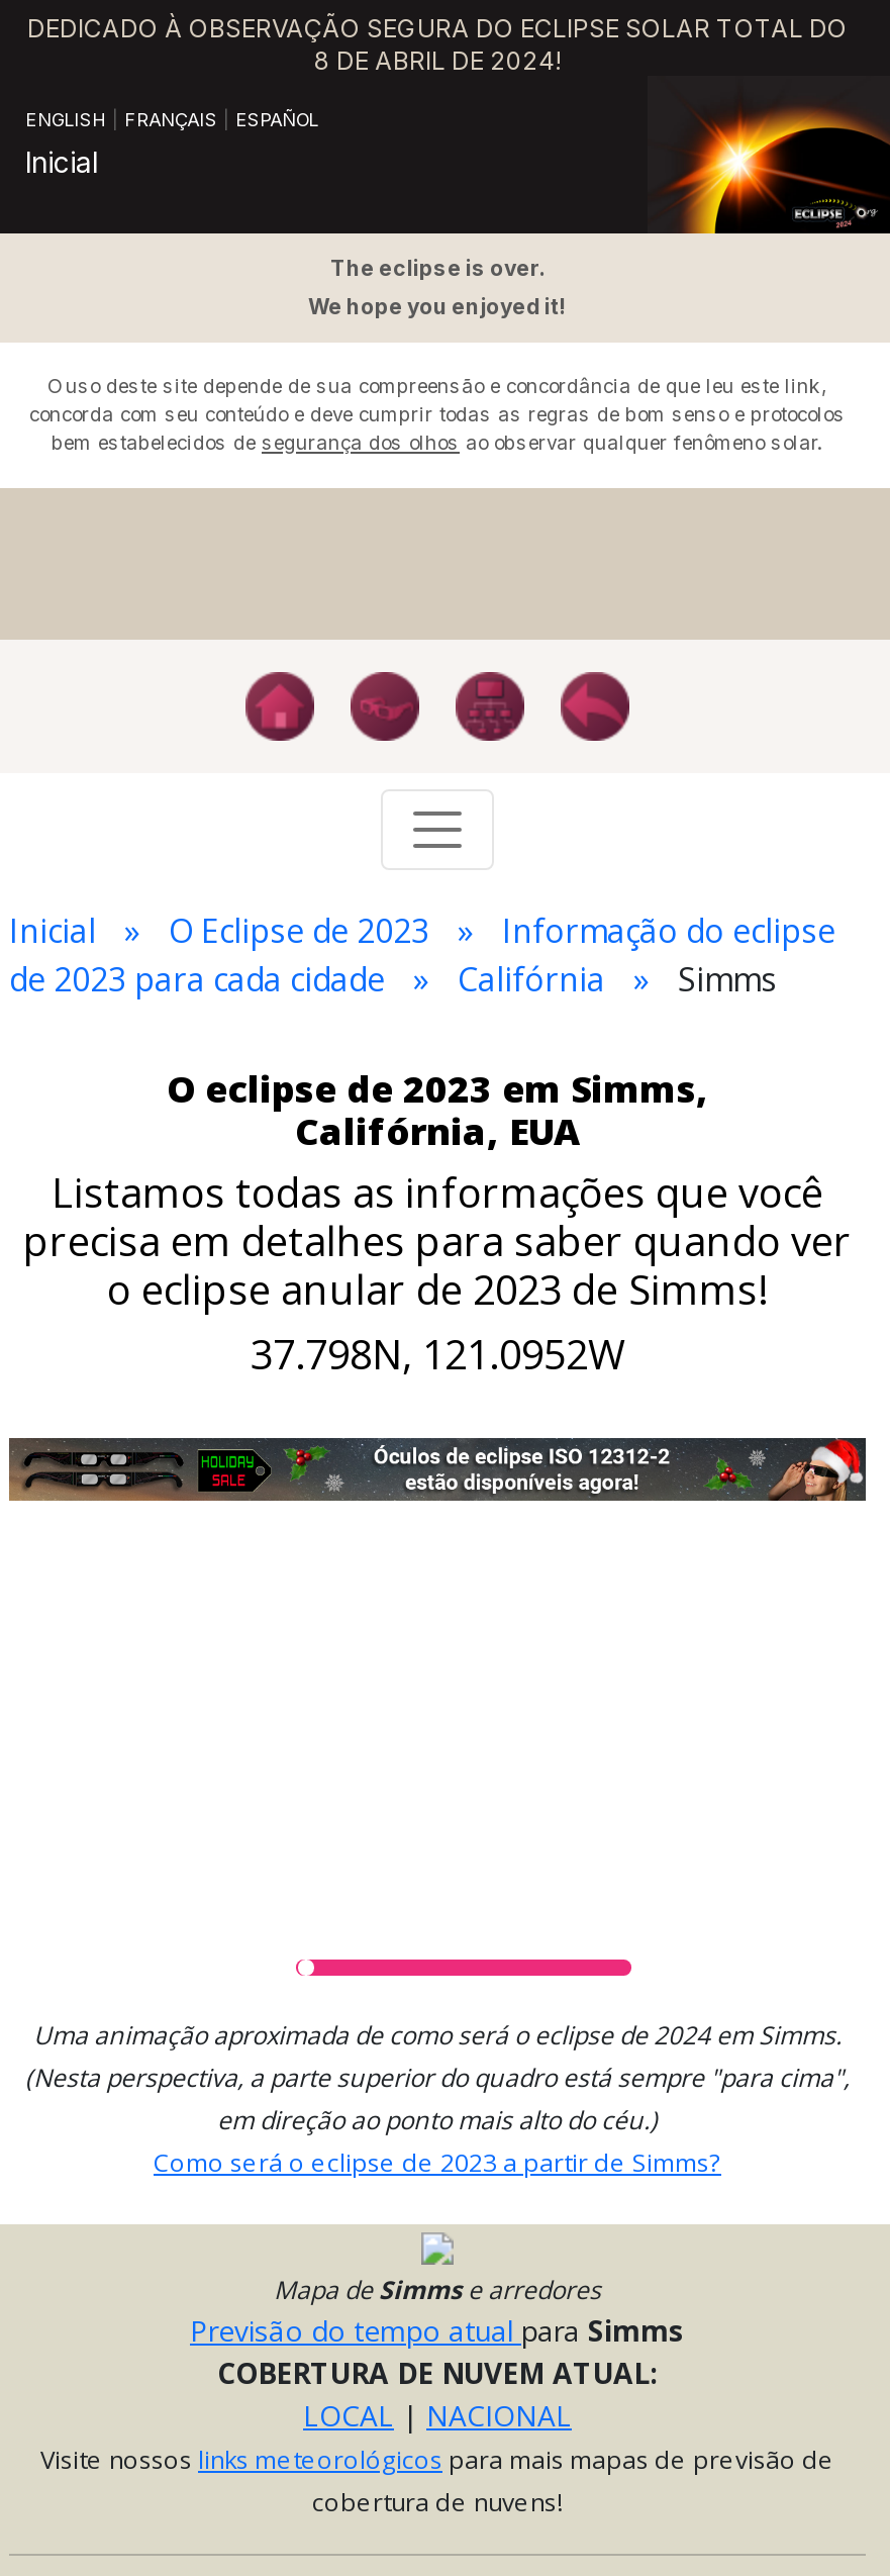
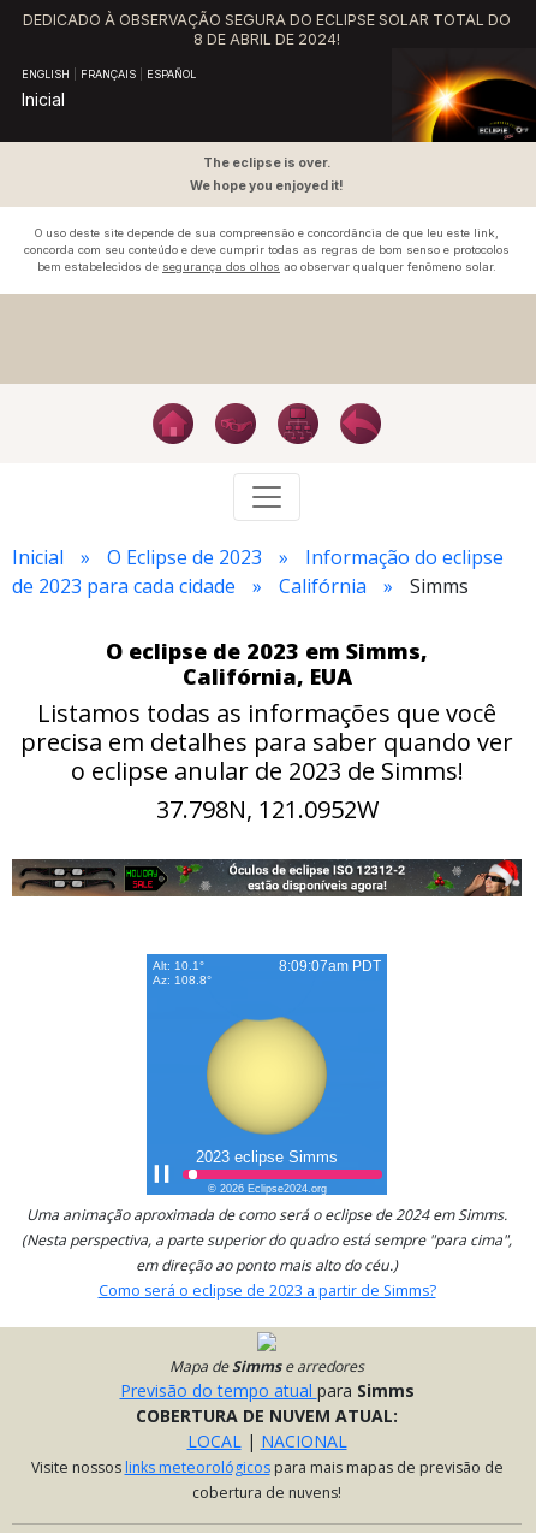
+ [image]
